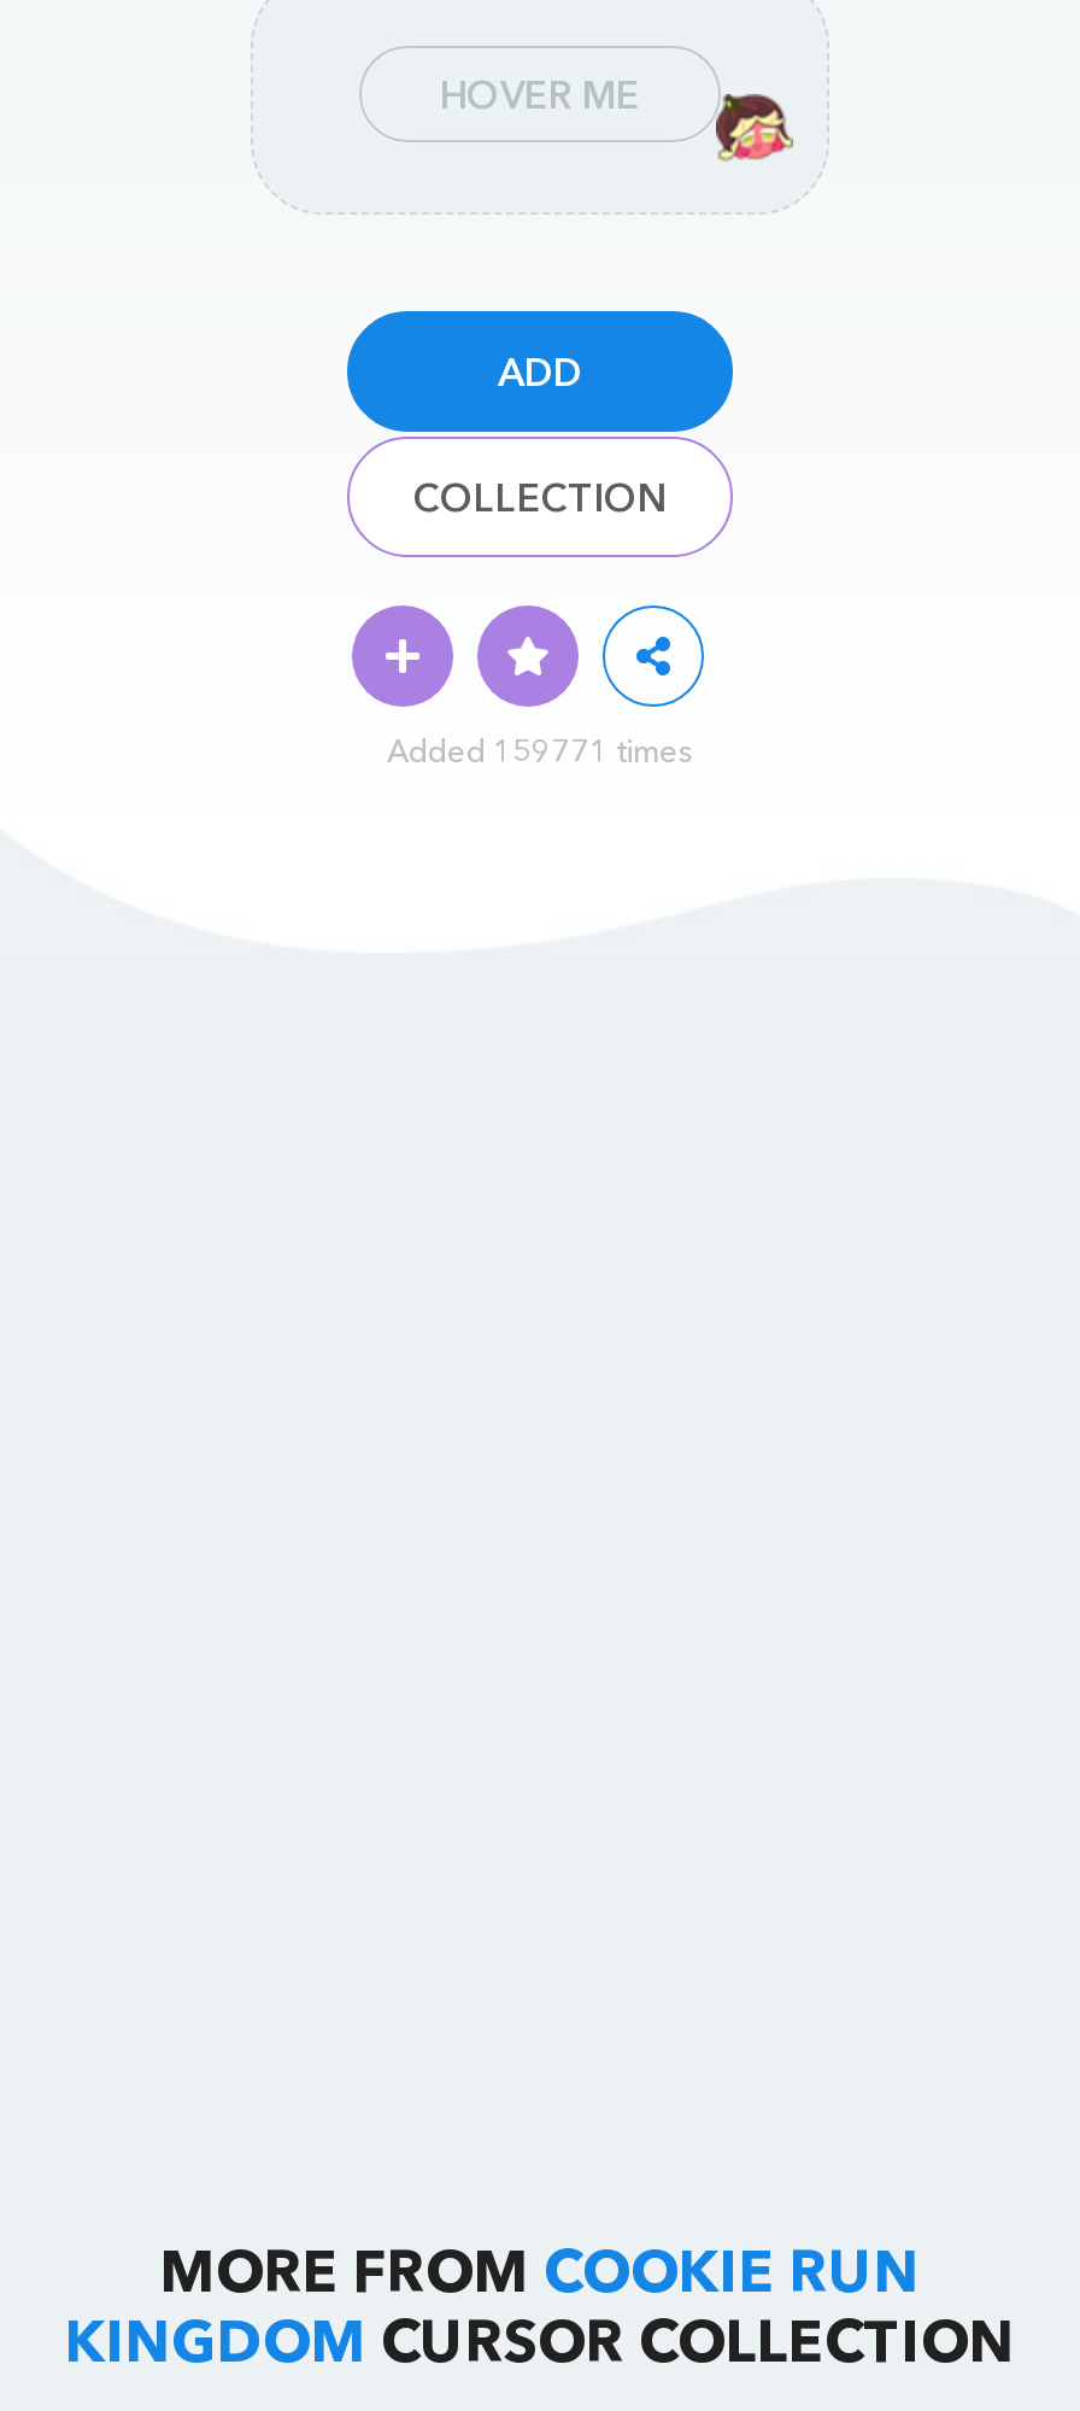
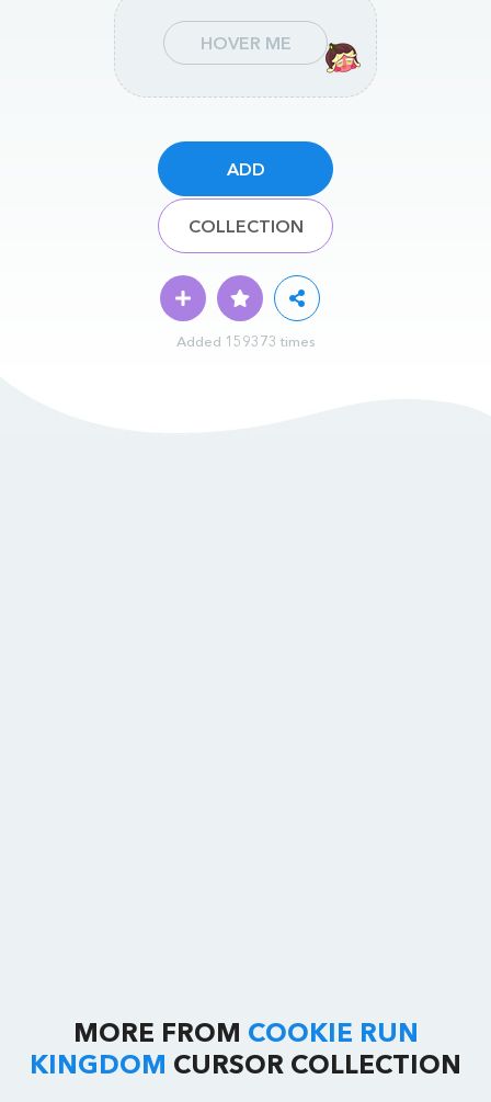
- Added 159771 times
+ Added 159373 times
